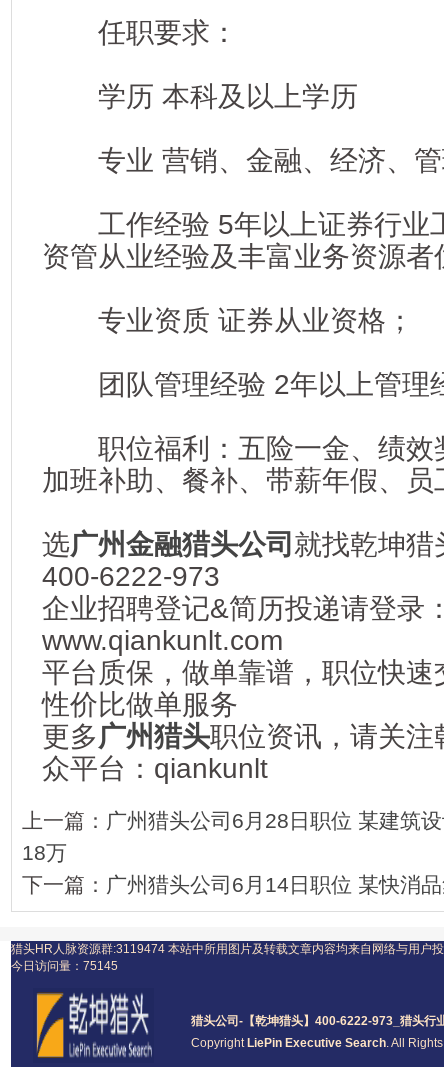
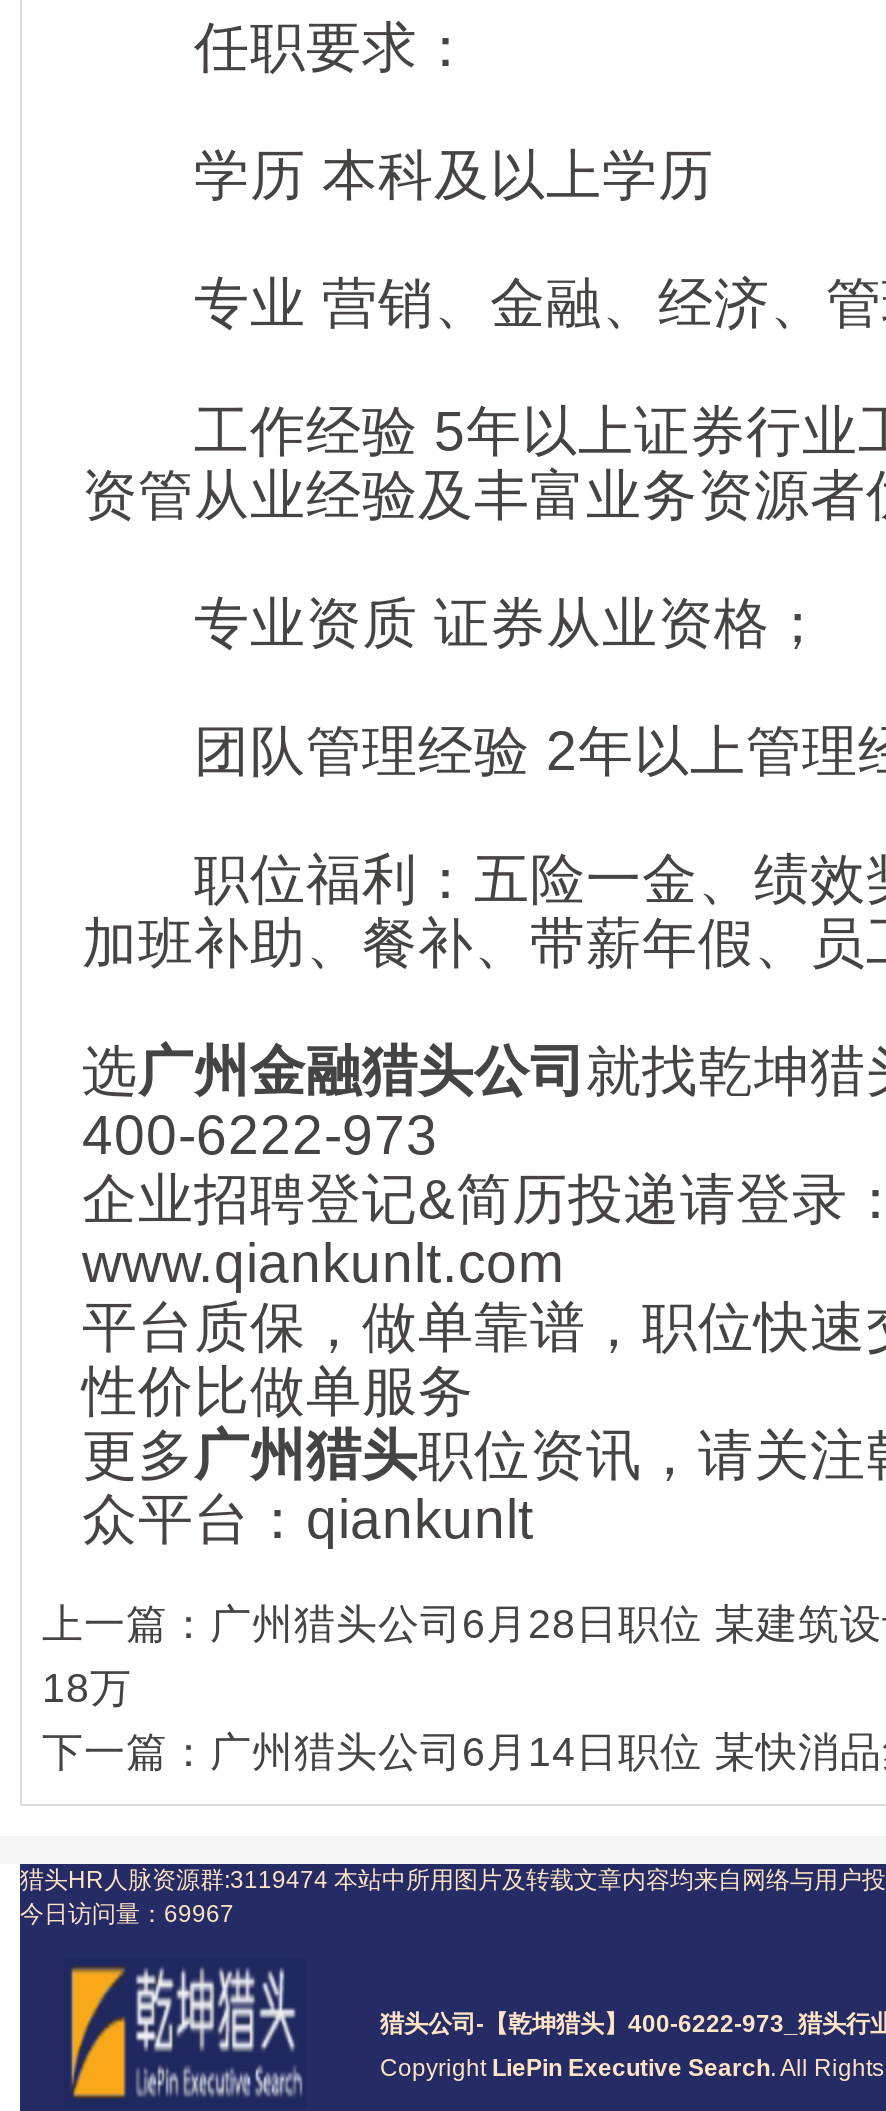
- 今日访问量：75145
+ 今日访问量：69967
